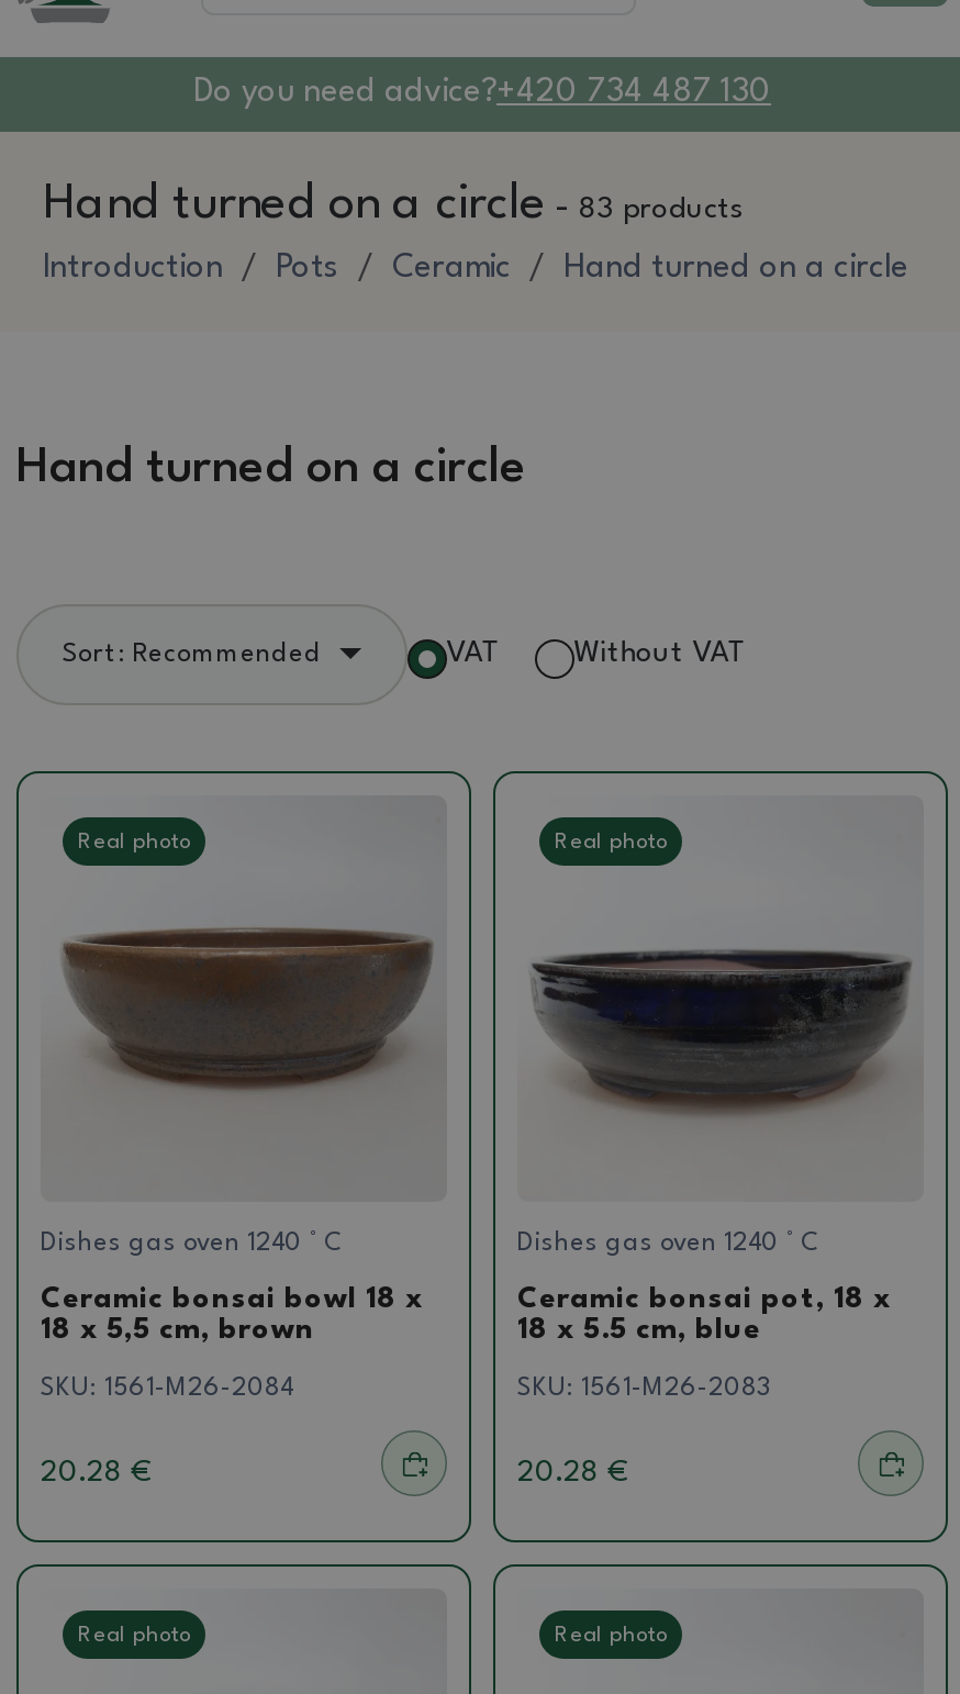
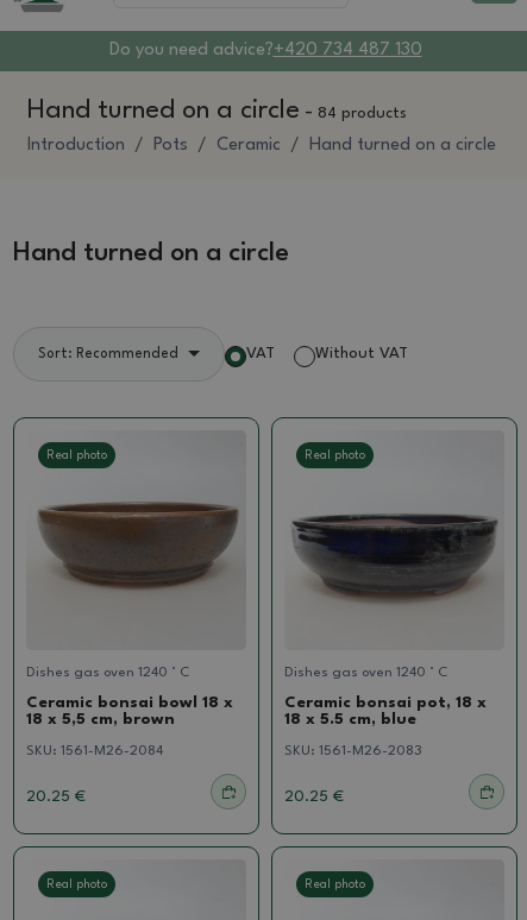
- Hand turned on a circle - 83 products
+ Hand turned on a circle - 84 products

- 20.28 €
+ 20.25 €

- 20.28 €
+ 20.25 €
